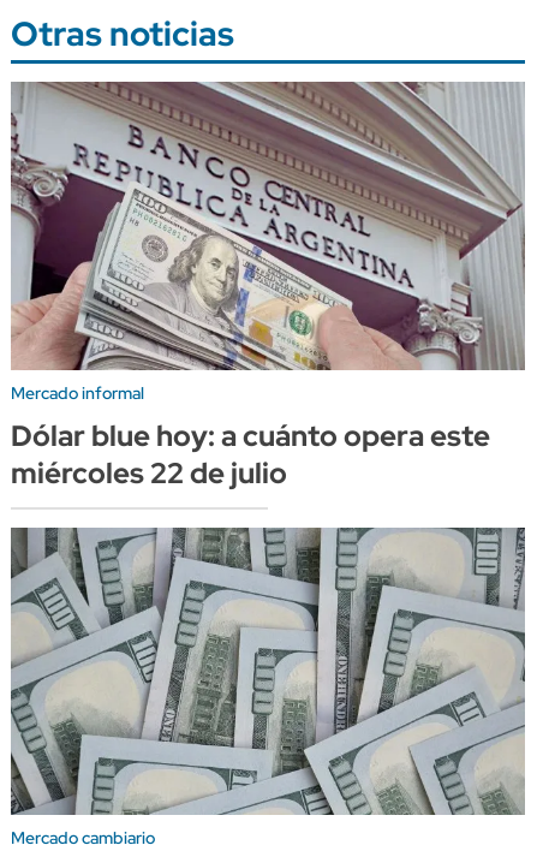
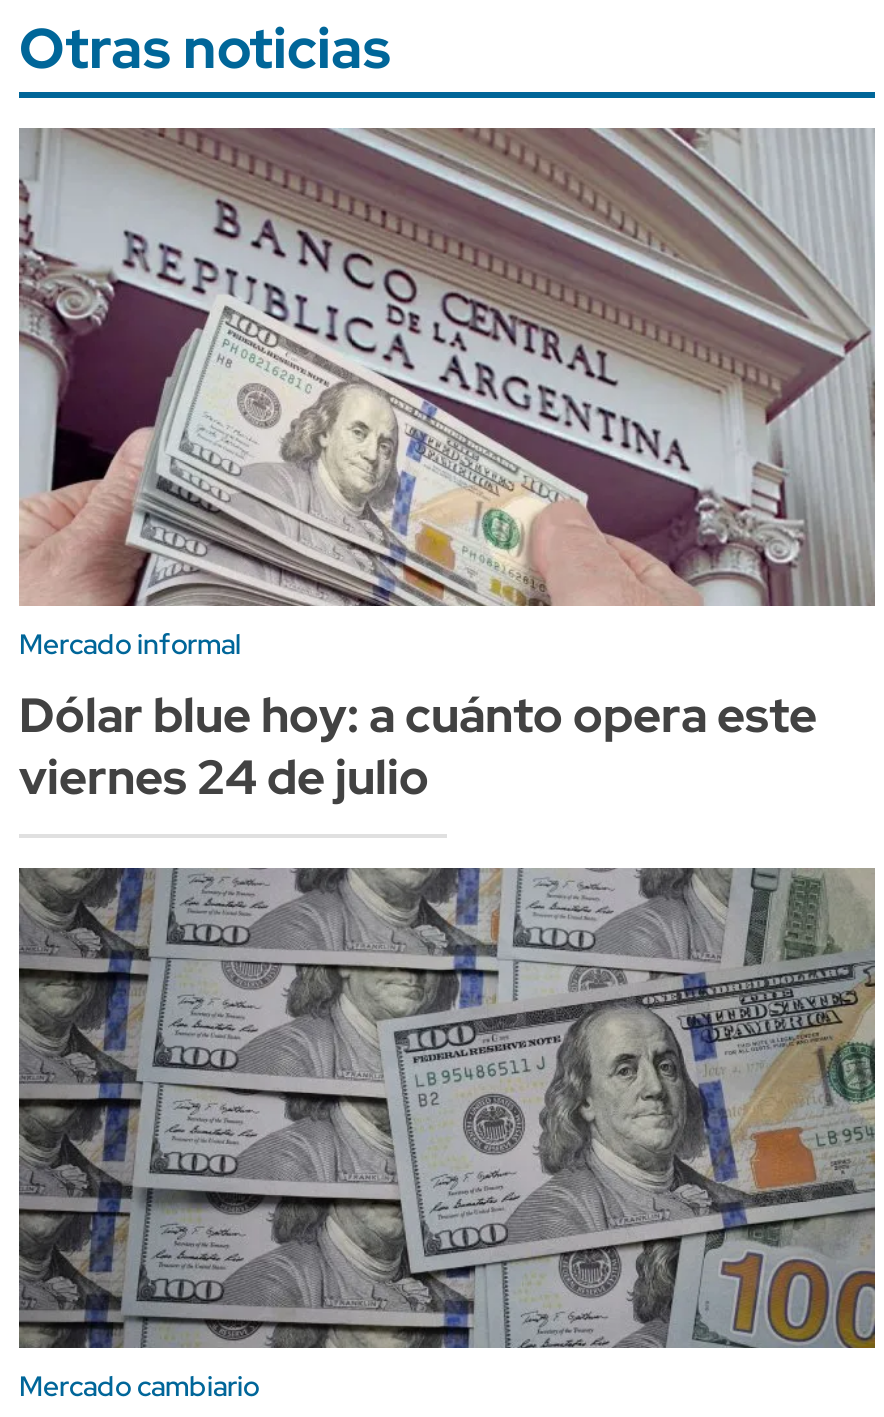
- miércoles 22 de julio
+ viernes 24 de julio

- [image]
+ [image]
